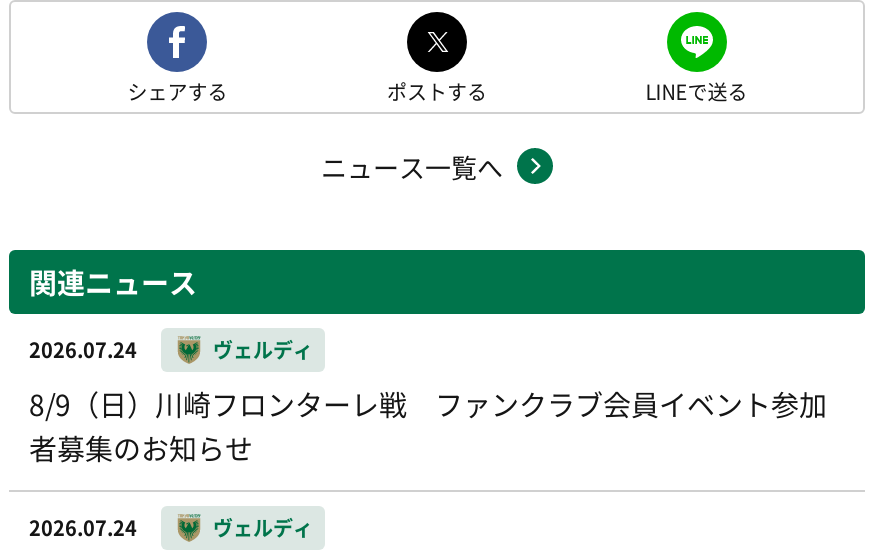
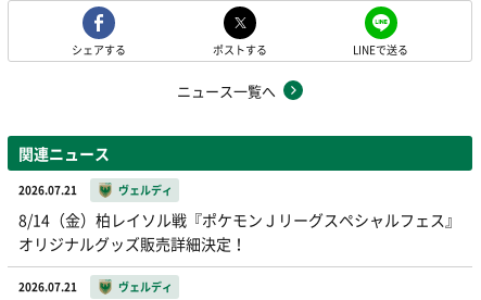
- 2026.07.24
+ 2026.07.21

- 8/9（日）川崎フロンターレ戦 ファンクラブ会員イベント参加
- 者募集のお知らせ
+ 8/14（金）柏レイソル戦『ポケモンＪリーグスペシャルフェス』
+ オリジナルグッズ販売詳細決定！

- 2026.07.24
+ 2026.07.21
